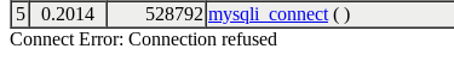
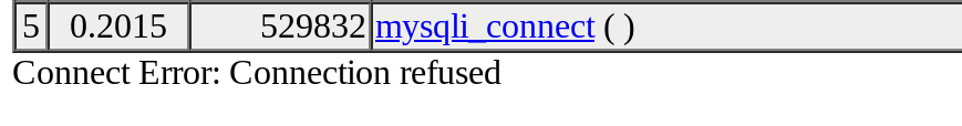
- 5 0.2014
+ 5 0.2015

- 528792 mysqli_connect ( )
+ 529832 mysqli_connect ( )
